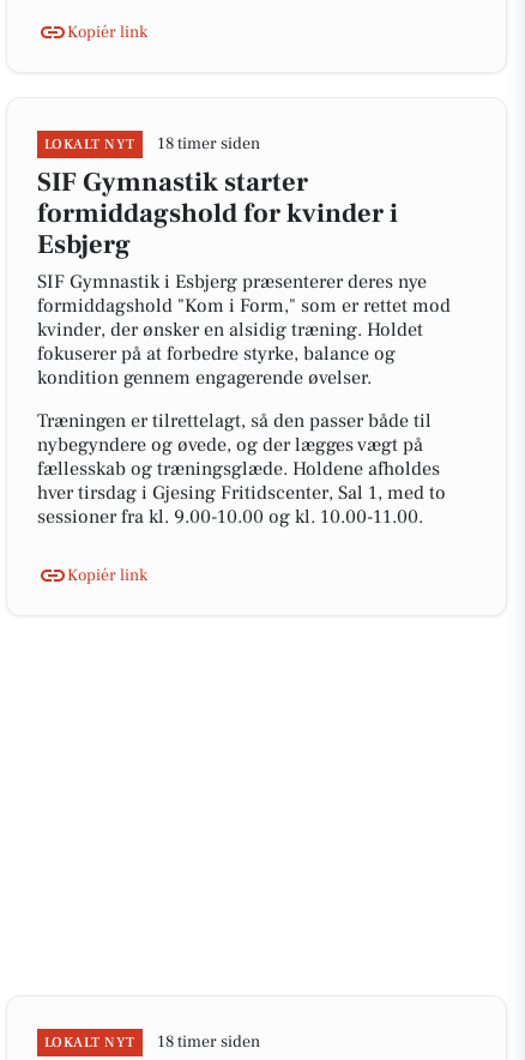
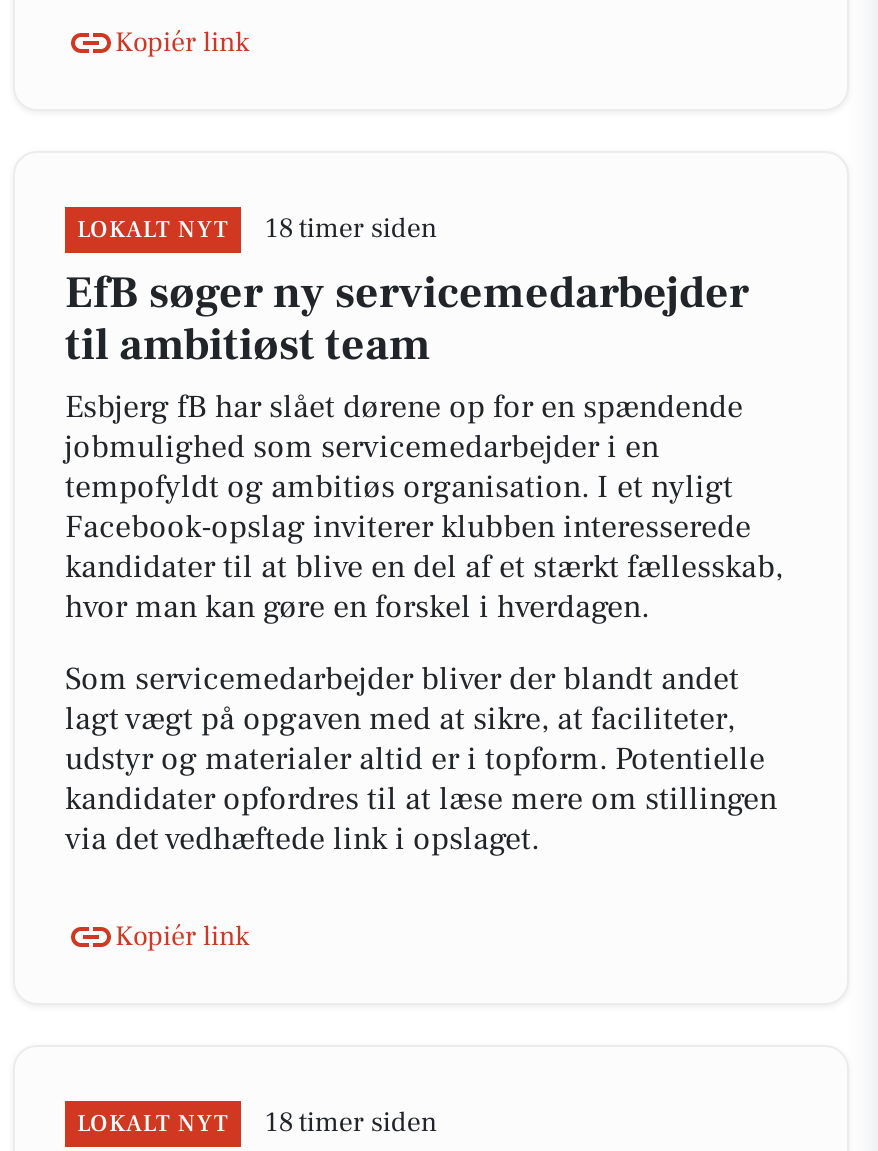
- SIF Gymnastik starter
- formiddagshold for kvinder i
- Esbjerg
- SIF Gymnastik i Esbjerg præsenterer deres nye
- formiddagshold "Kom i Form," som er rettet mod
- kvinder, der ønsker en alsidig træning. Holdet
- fokuserer på at forbedre styrke, balance og
- kondition gennem engagerende øvelser.
+ EfB søger ny servicemedarbejder
+ til ambitiøst team
+ Esbjerg fB har slået dørene op for en spændende
+ jobmulighed som servicemedarbejder i en
+ tempofyldt og ambitiøs organisation. I et nyligt
+ Facebook-opslag inviterer klubben interesserede
+ kandidater til at blive en del af et stærkt fællesskab,
+ hvor man kan gøre en forskel i hverdagen.

- Træningen er tilrettelagt, så den passer både til
- nybegyndere og øvede, og der lægges vægt på
- fællesskab og træningsglæde. Holdene afholdes
- hver tirsdag i Gjesing Fritidscenter, Sal 1, med to
- sessioner fra kl. 9.00-10.00 og kl. 10.00-11.00.
+ Som servicemedarbejder bliver der blandt andet
+ lagt vægt på opgaven med at sikre, at faciliteter,
+ udstyr og materialer altid er i topform. Potentielle
+ kandidater opfordres til at læse mere om stillingen
+ via det vedhæftede link i opslaget.
